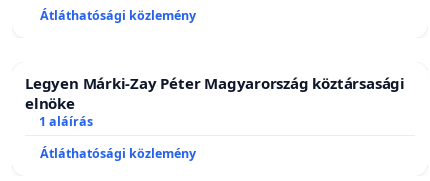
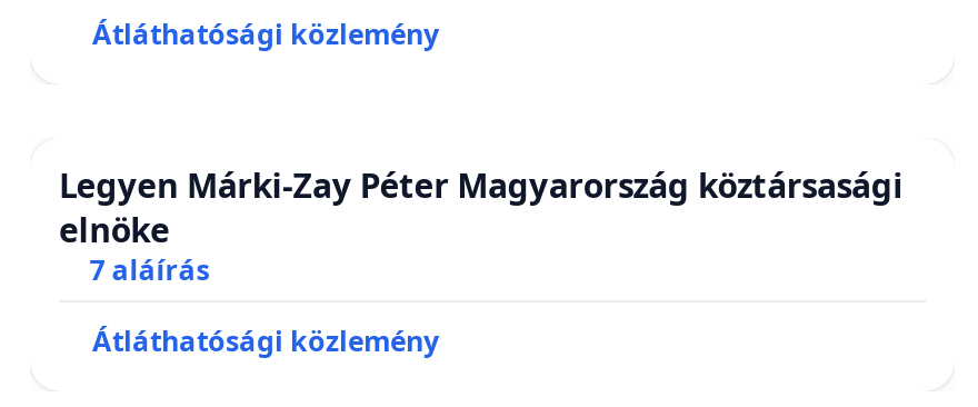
- 1 aláírás
+ 7 aláírás
